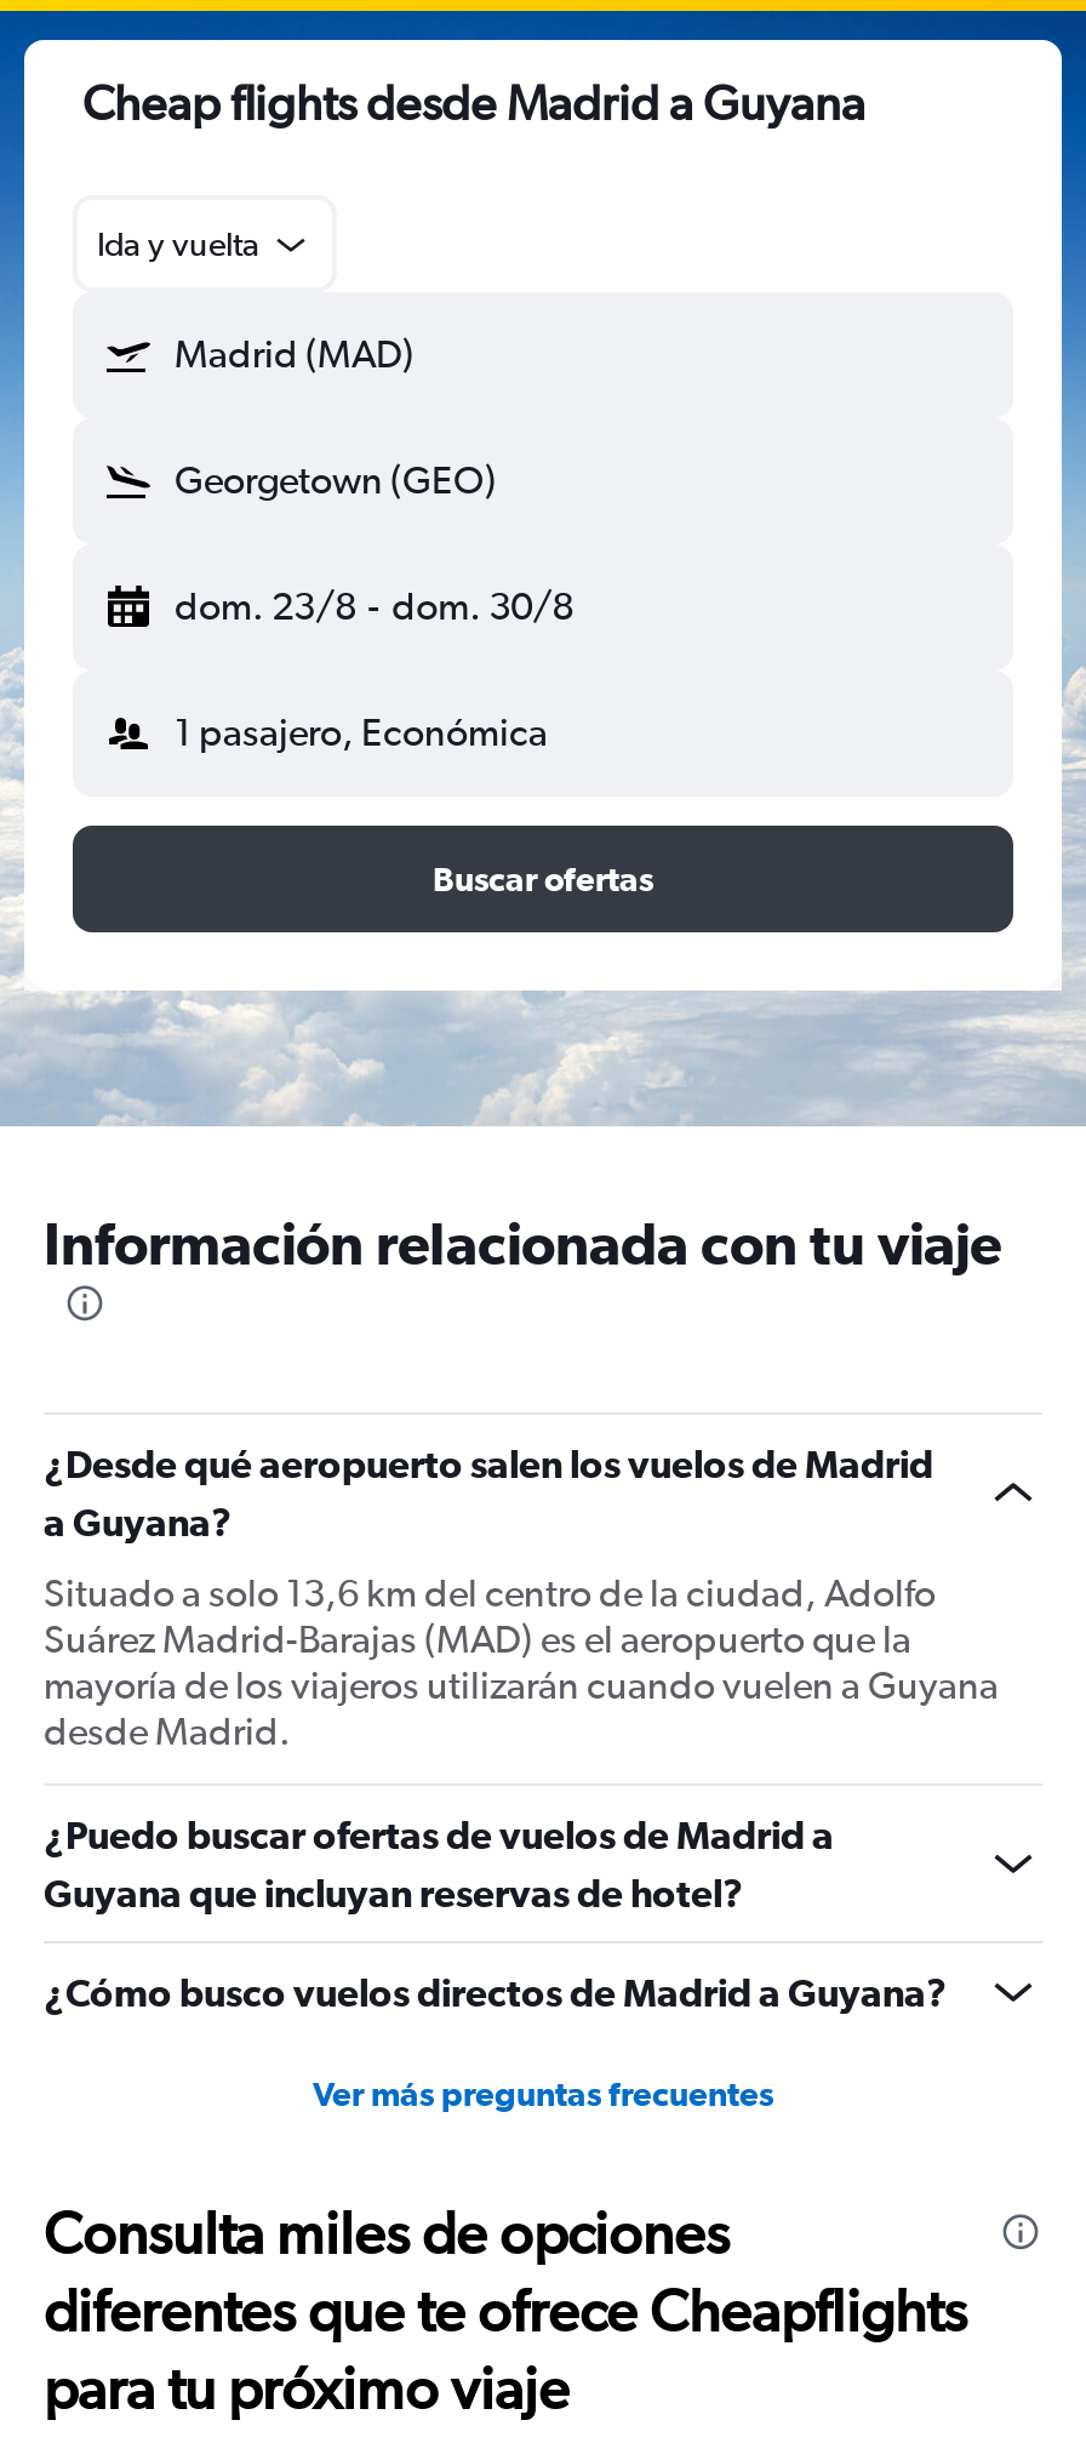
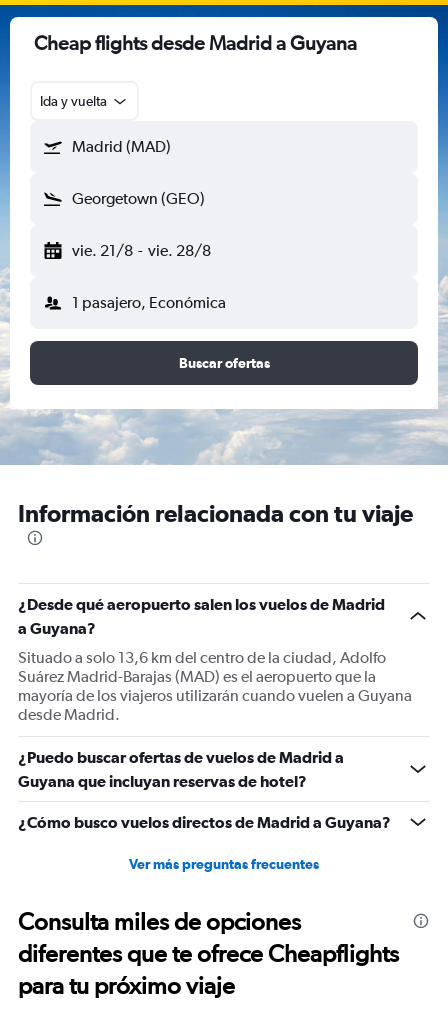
- dom. 23/8 - dom. 30/8
+ vie. 21/8 - vie. 28/8
